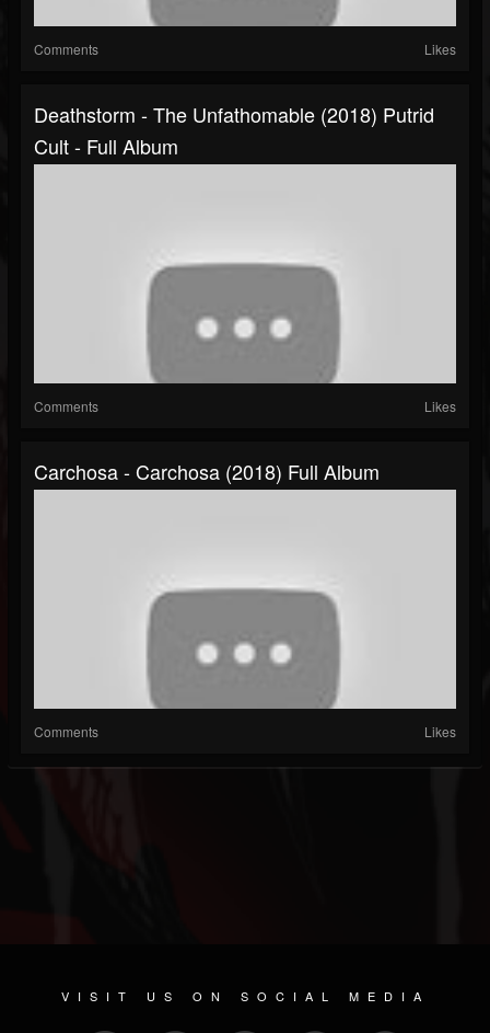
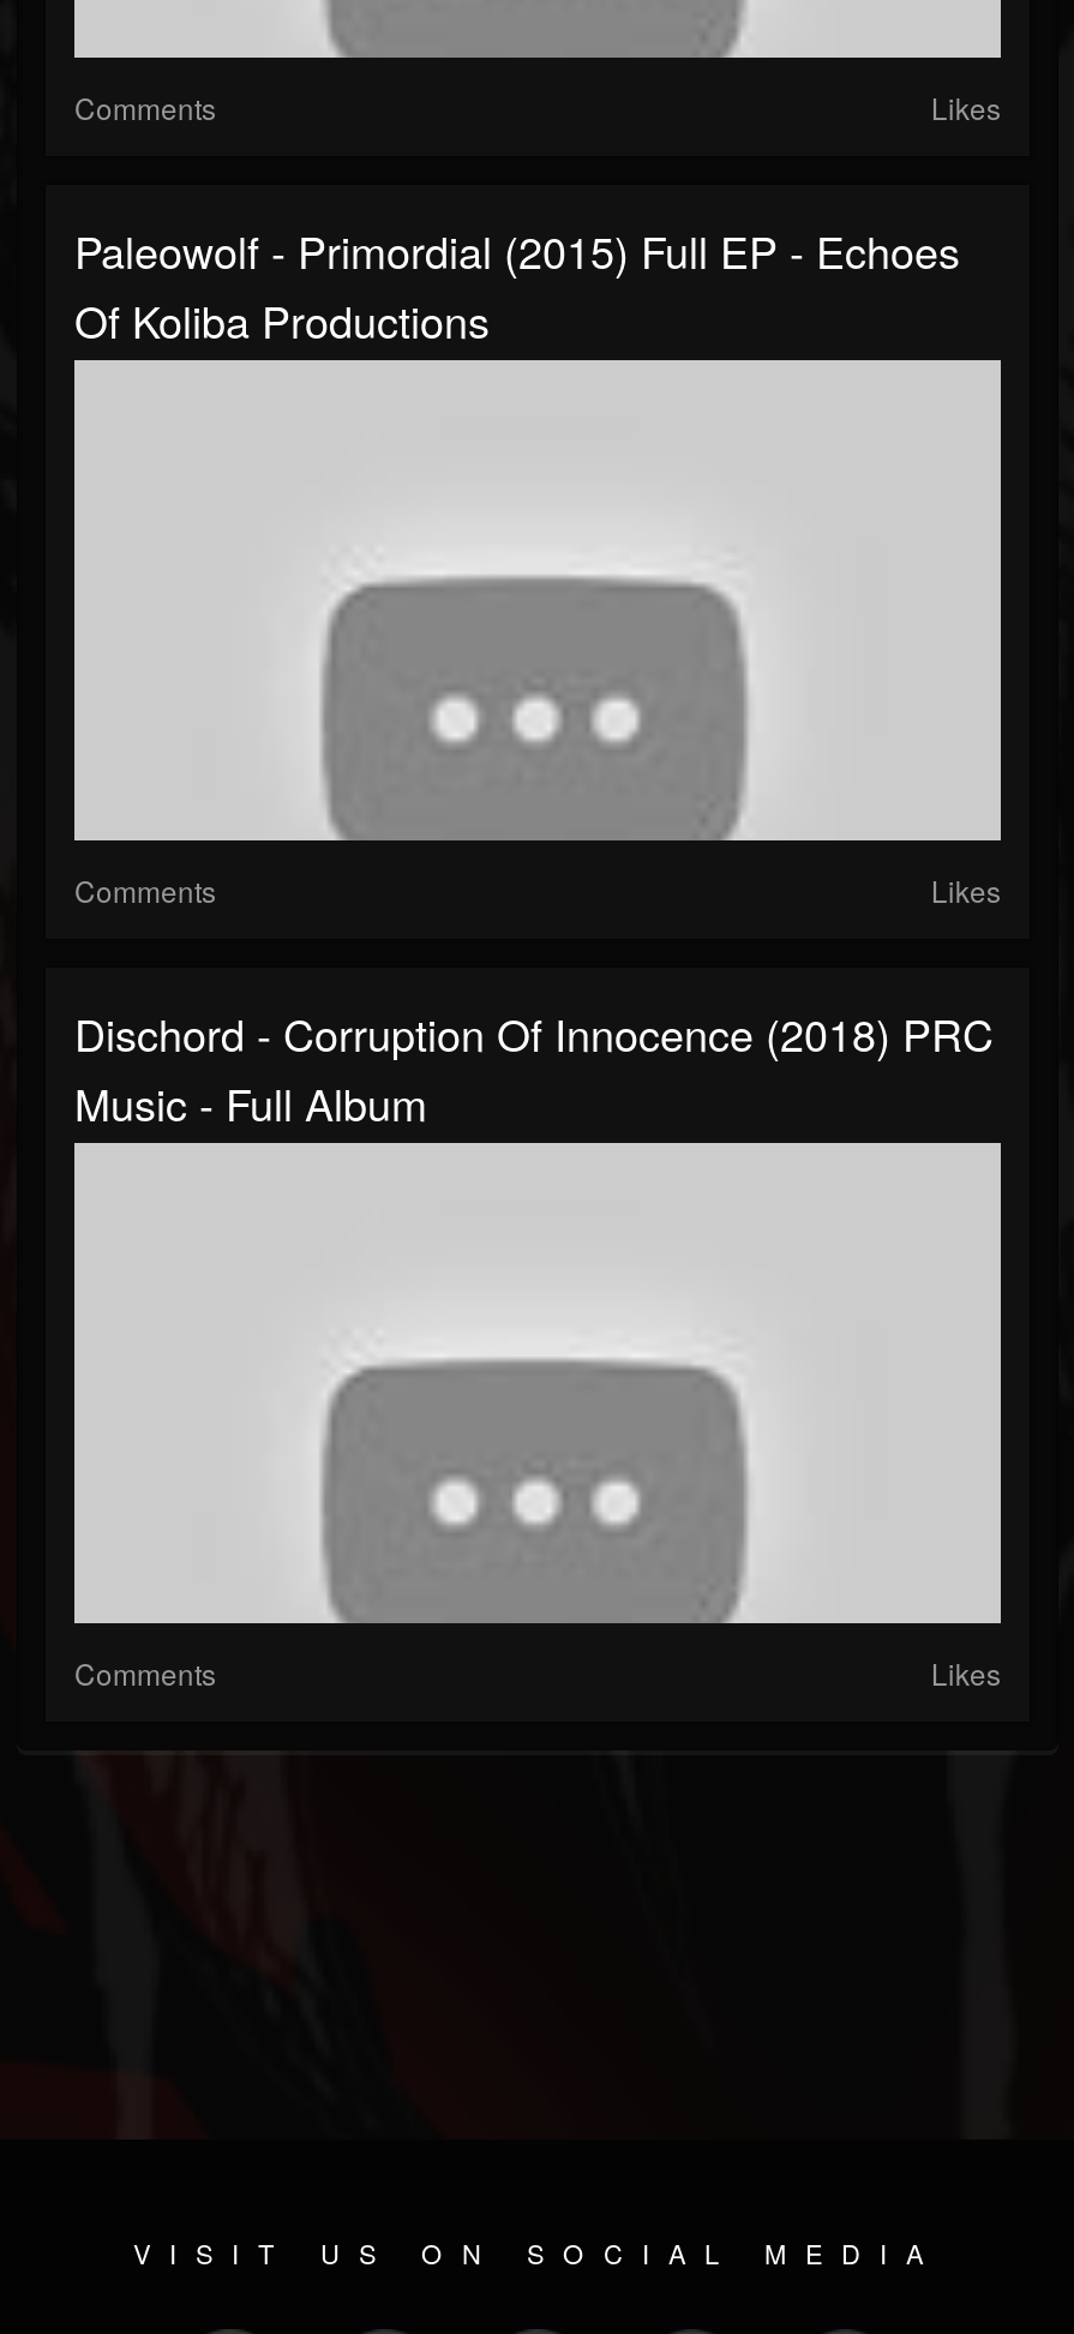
- Deathstorm - The Unfathomable (2018) Putrid
- Cult - Full Album
+ Paleowolf - Primordial (2015) Full EP - Echoes
+ Of Koliba Productions

- Carchosa - Carchosa (2018) Full Album
+ Dischord - Corruption Of Innocence (2018) PRC
+ Music - Full Album
